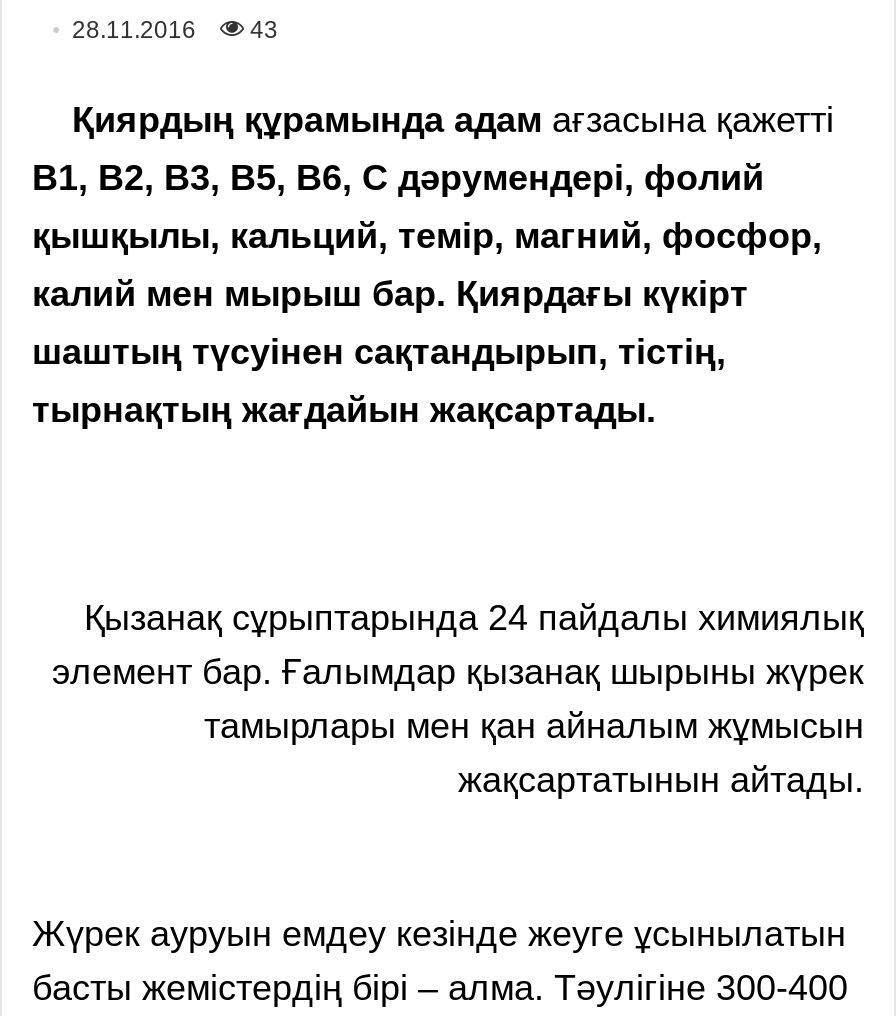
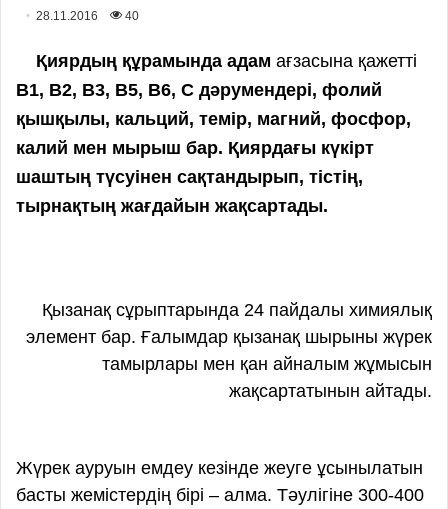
- 28.11.2016 43
+ 28.11.2016 40
